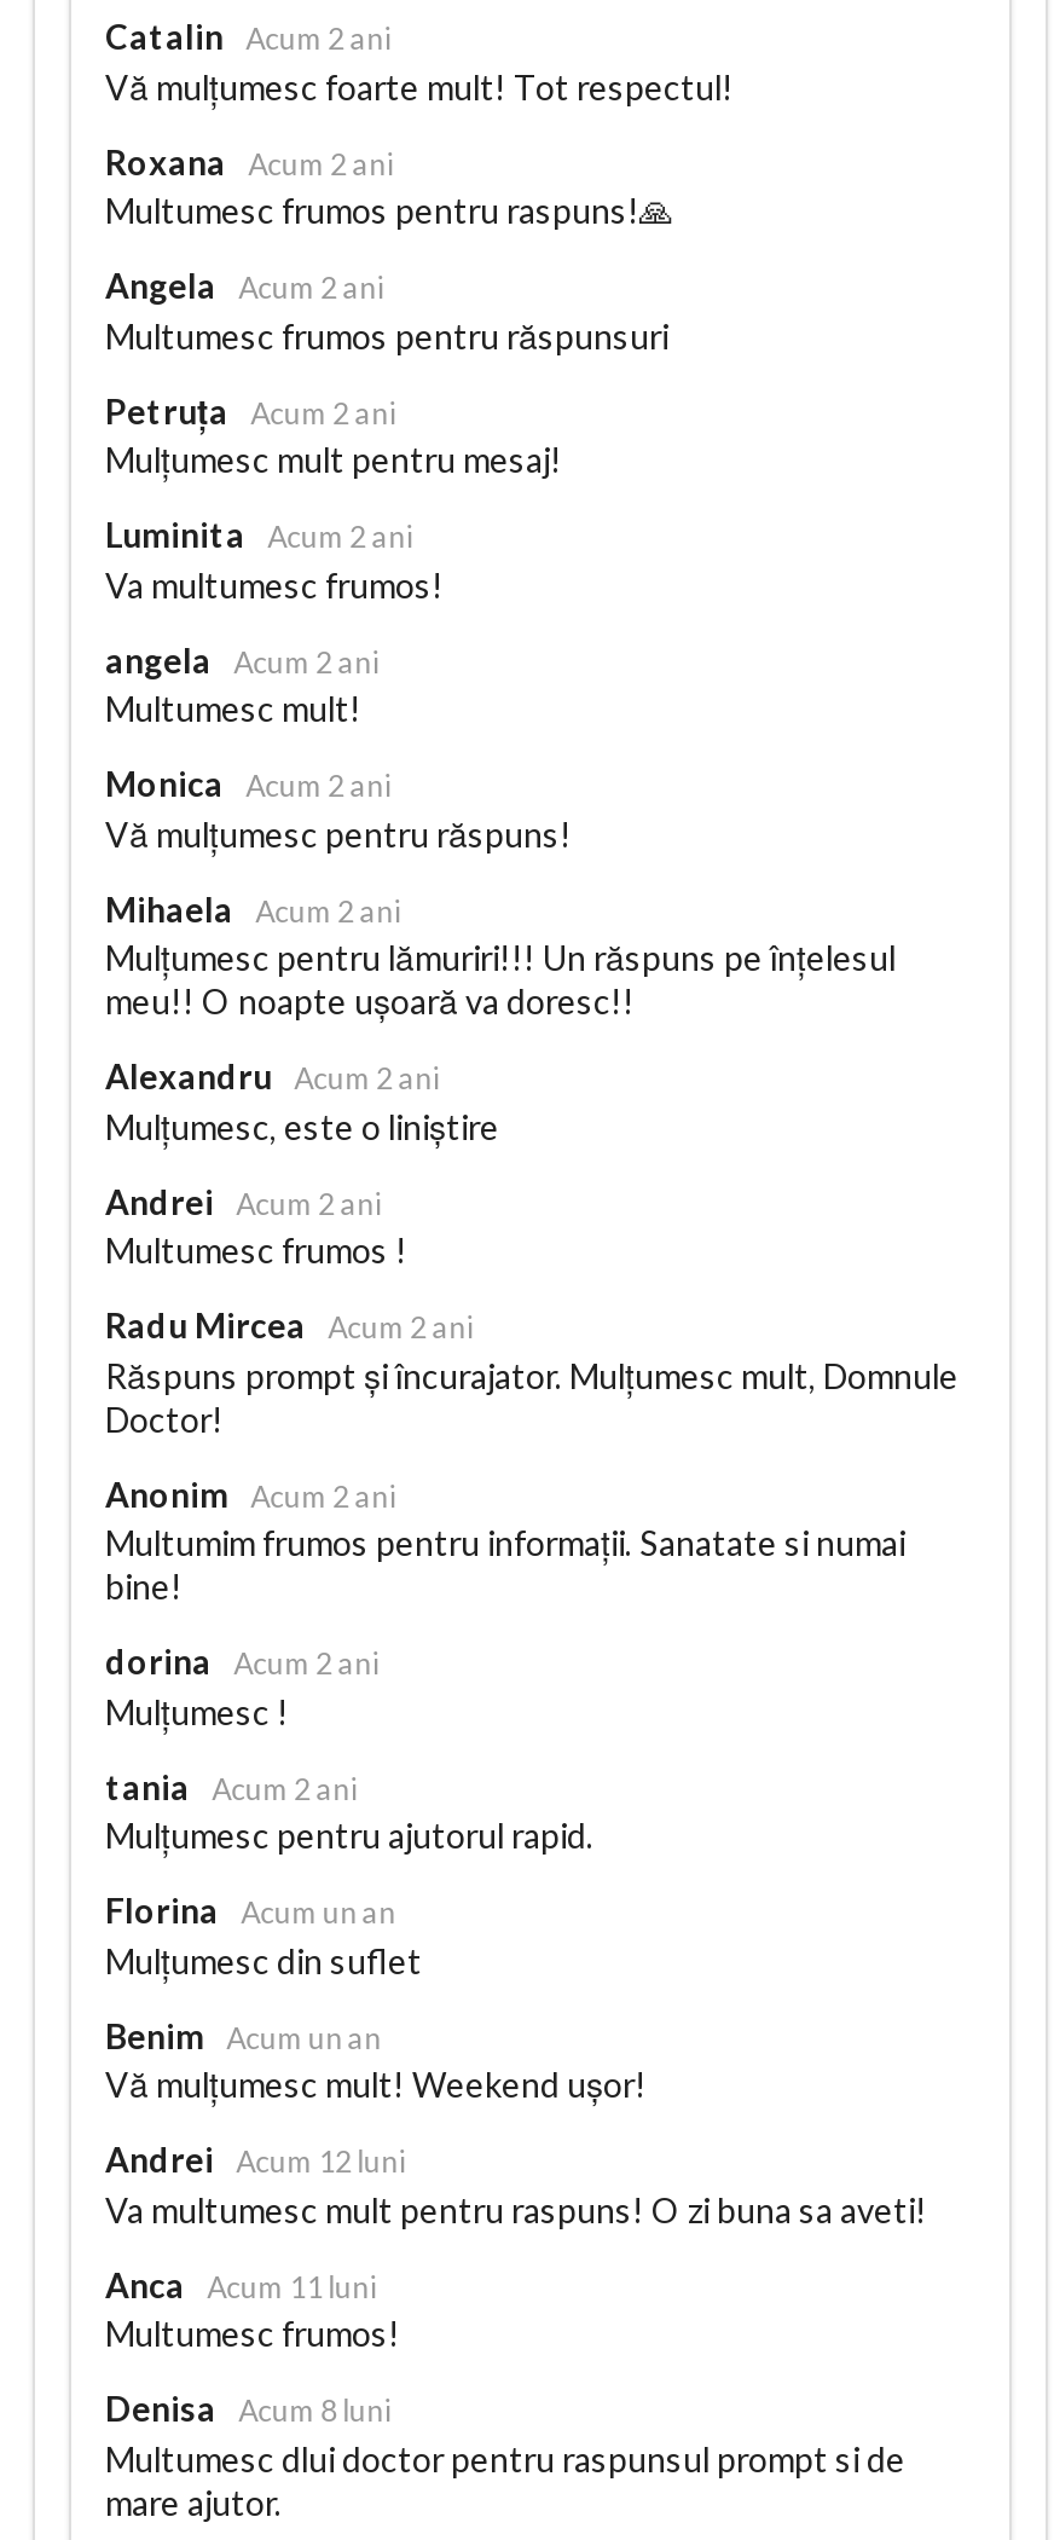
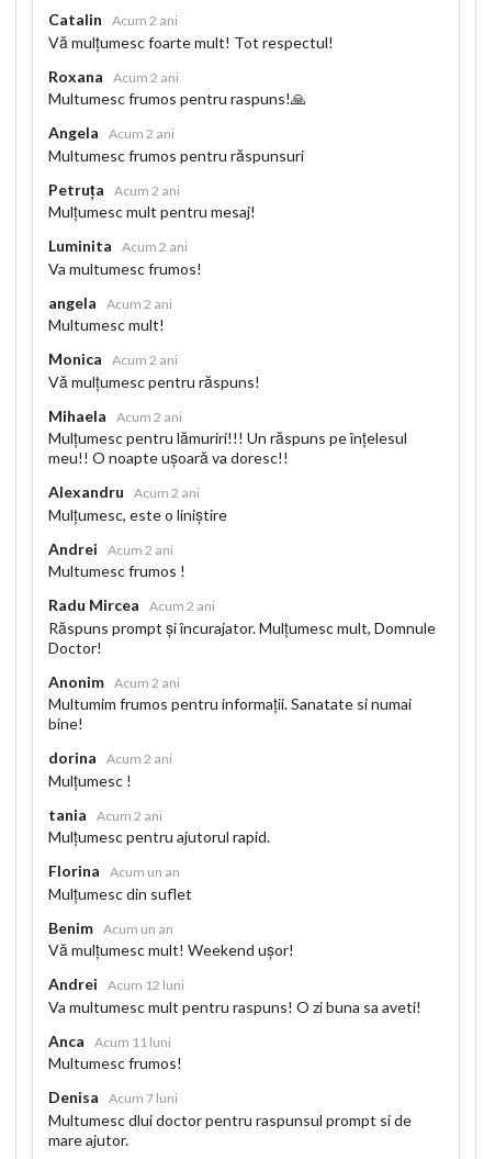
- Denisa Acum 8 luni
+ Denisa Acum 7 luni
